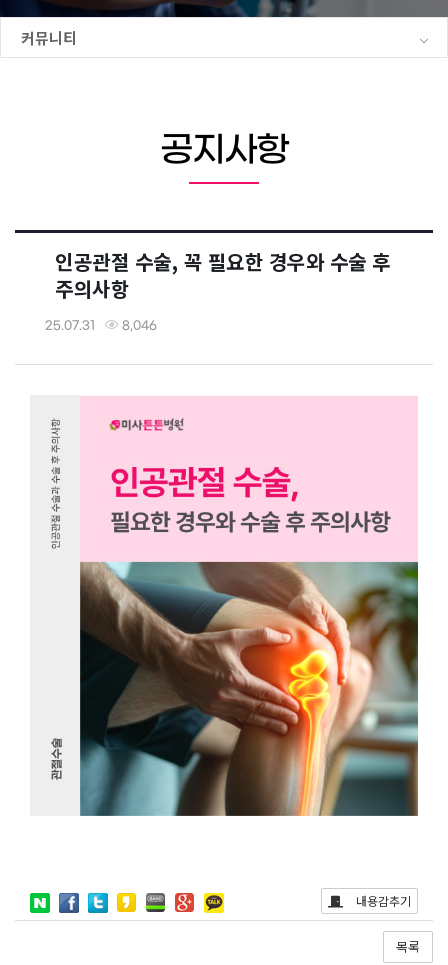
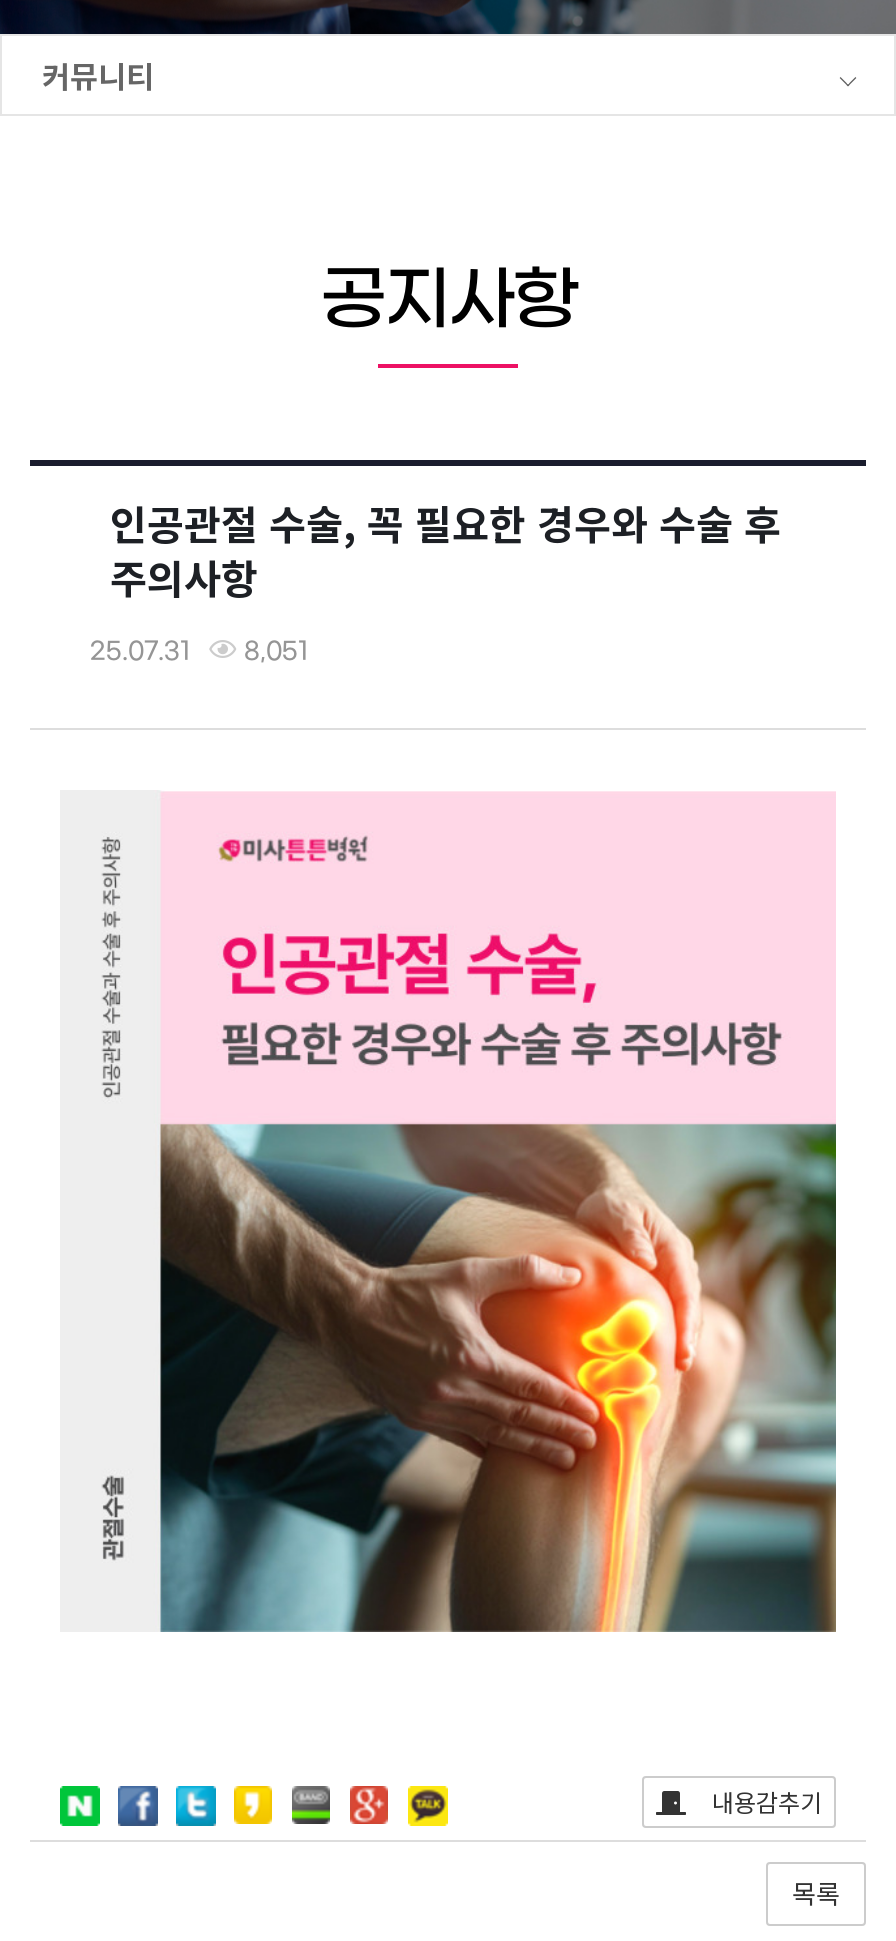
- 25.07.31 8,046
+ 25.07.31 8,051
